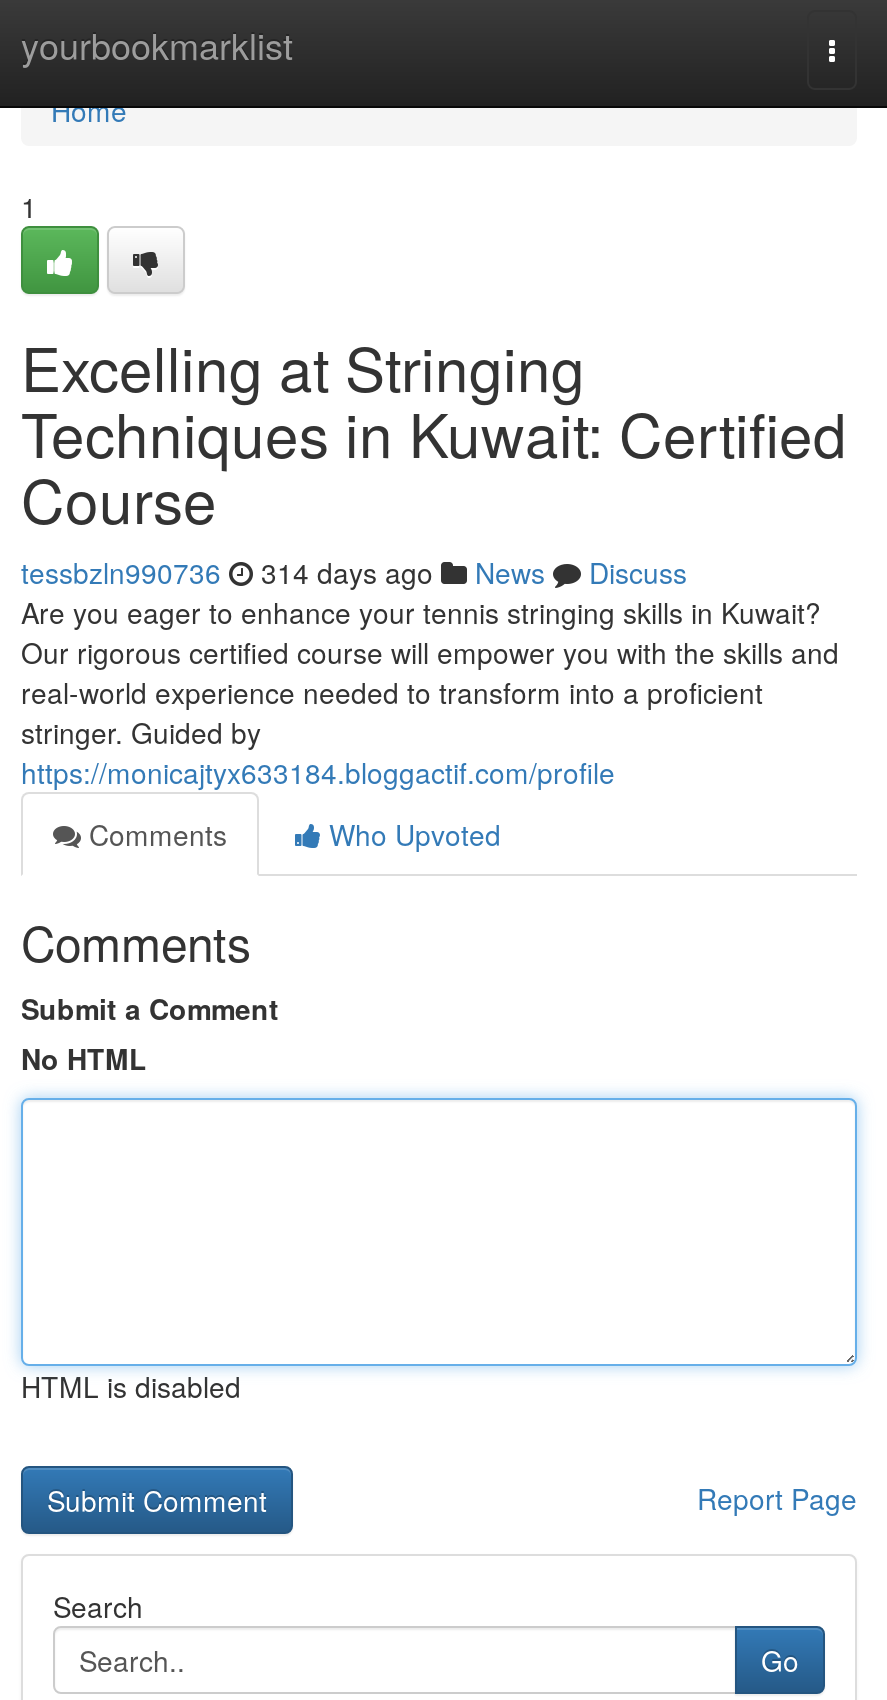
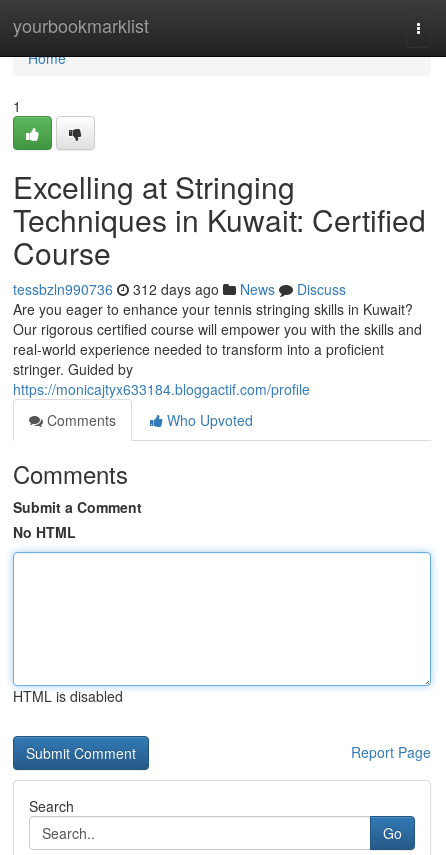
- tessbzln990736 314 days ago News Discuss
+ tessbzln990736 312 days ago News Discuss
